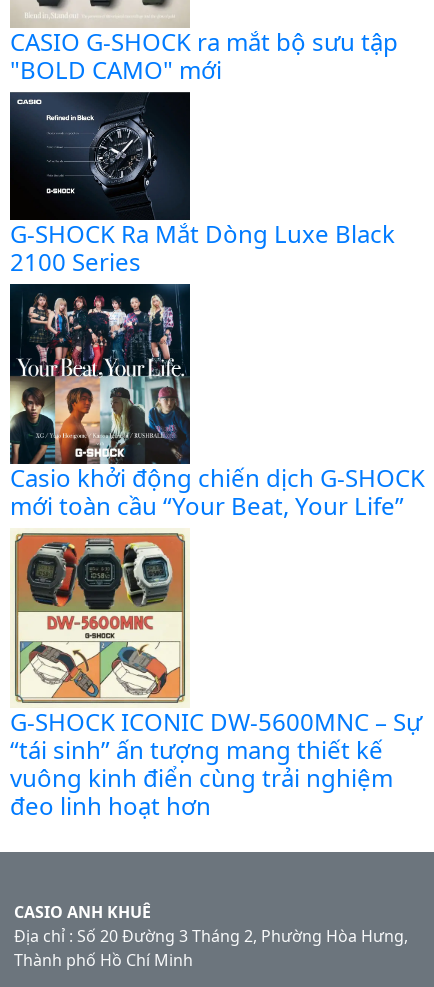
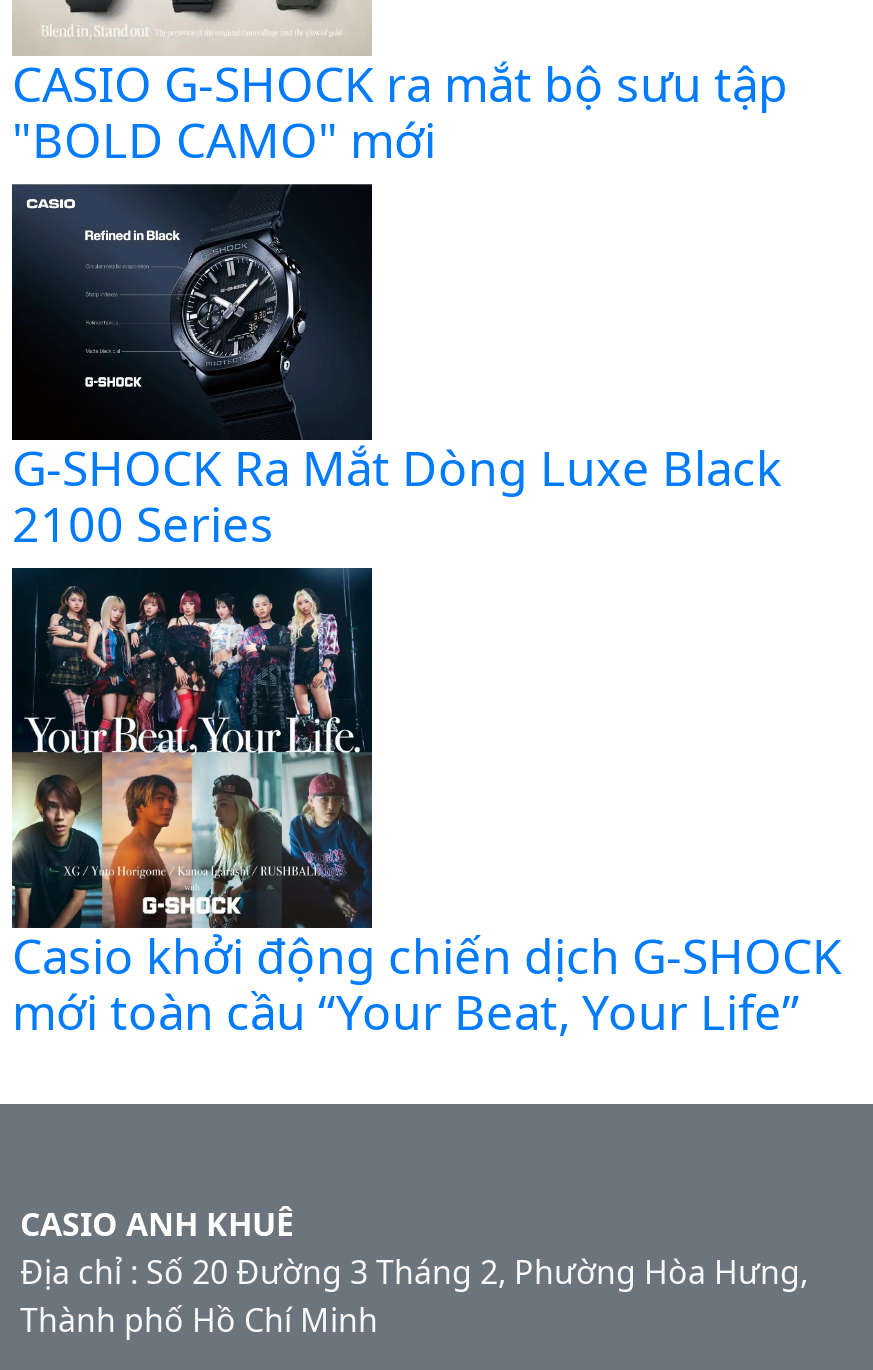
- [image]
- G-SHOCK ICONIC DW-5600MNC – Sự
- “tái sinh” ấn tượng mang thiết kế
- vuông kinh điển cùng trải nghiệm
- đeo linh hoạt hơn
